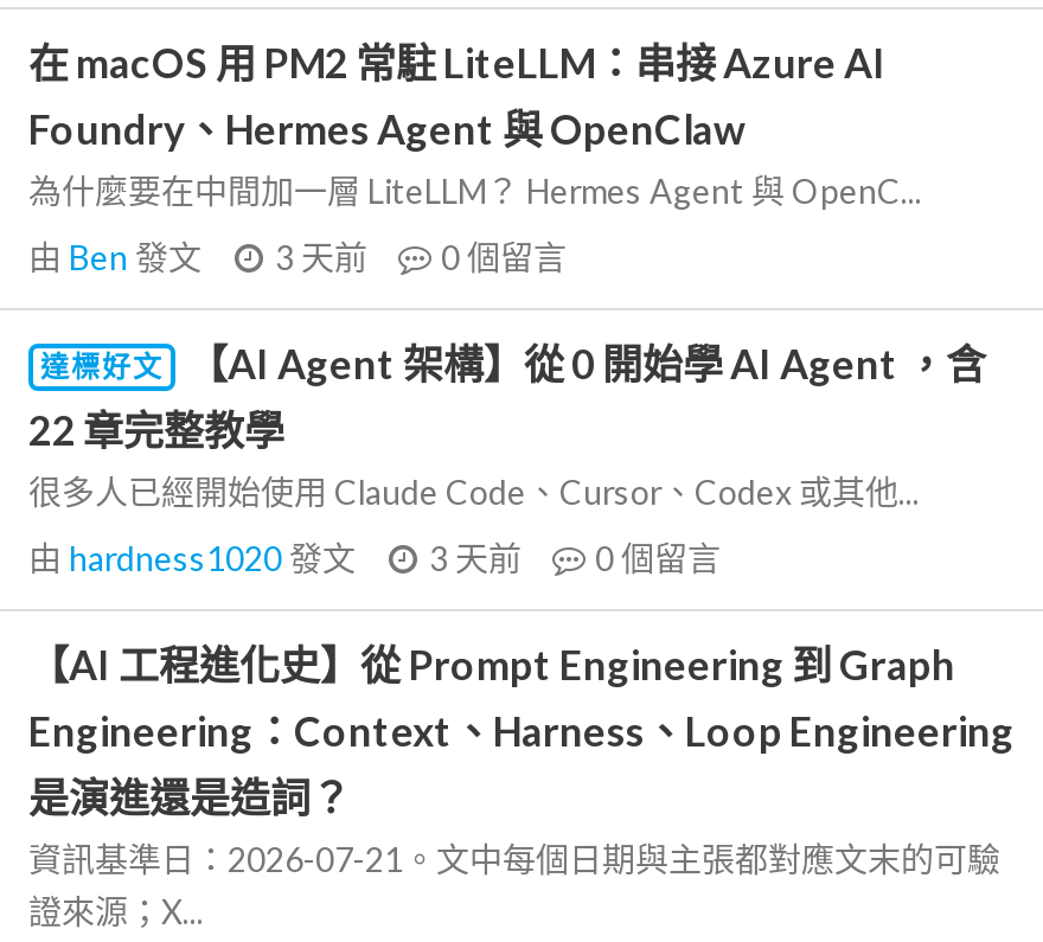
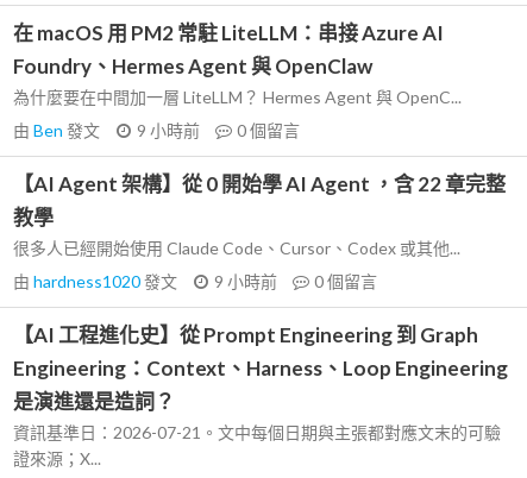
- 由Ben發文 3 天前 0個留言
+ 由Ben發文 9 小時前 0個留言

- 達標好文
- 【AI Agent 架構】從 0 開始學 AI Agent ，含
- 22 章完整教學
+ 【AI Agent 架構】從 0 開始學 AI Agent ，含 22 章完整
+ 教學

- 由hardness1020發文 3 天前 0個留言
+ 由hardness1020發文 9 小時前 0個留言
